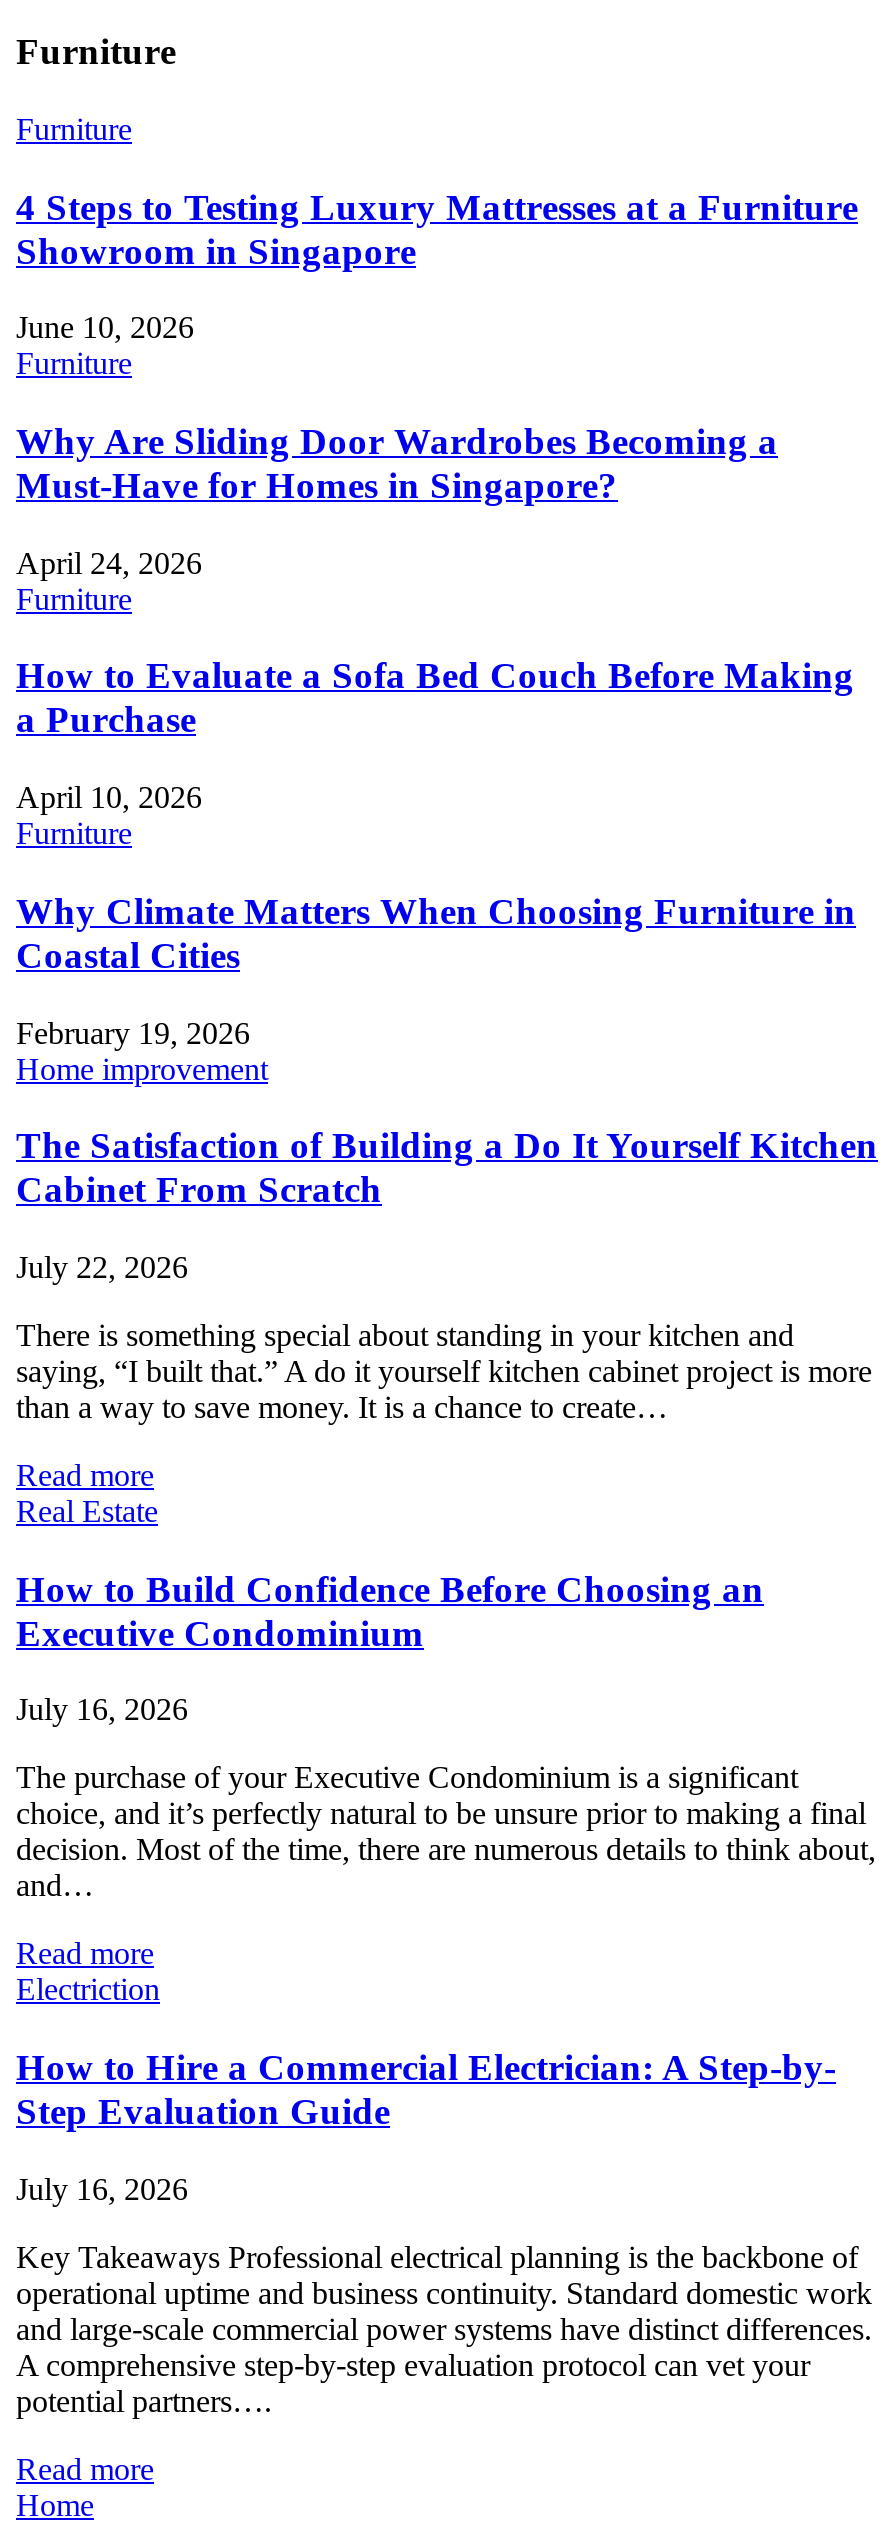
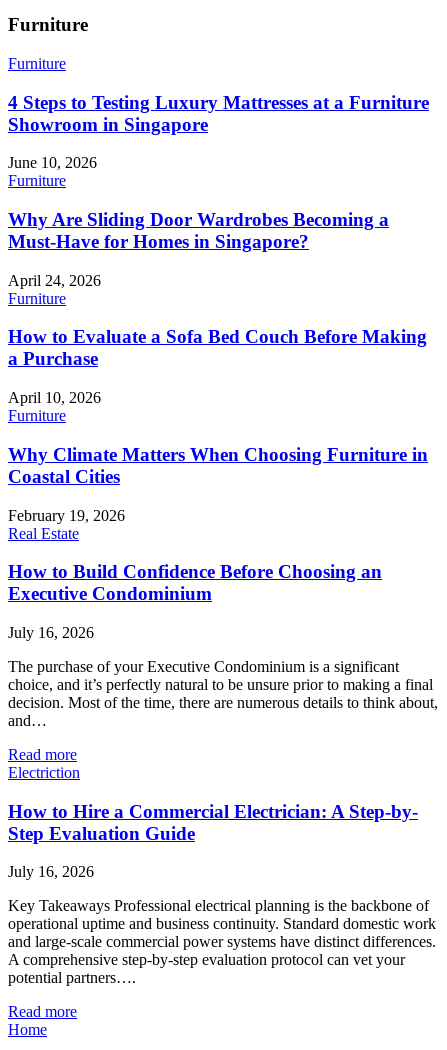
- Home improvement
- The Satisfaction of Building a Do It Yourself Kitchen
- Cabinet From Scratch
- July 22, 2026
- There is something special about standing in your kitchen and
- saying, “I built that.” A do it yourself kitchen cabinet project is more
- than a way to save money. It is a chance to create…
- Read more
